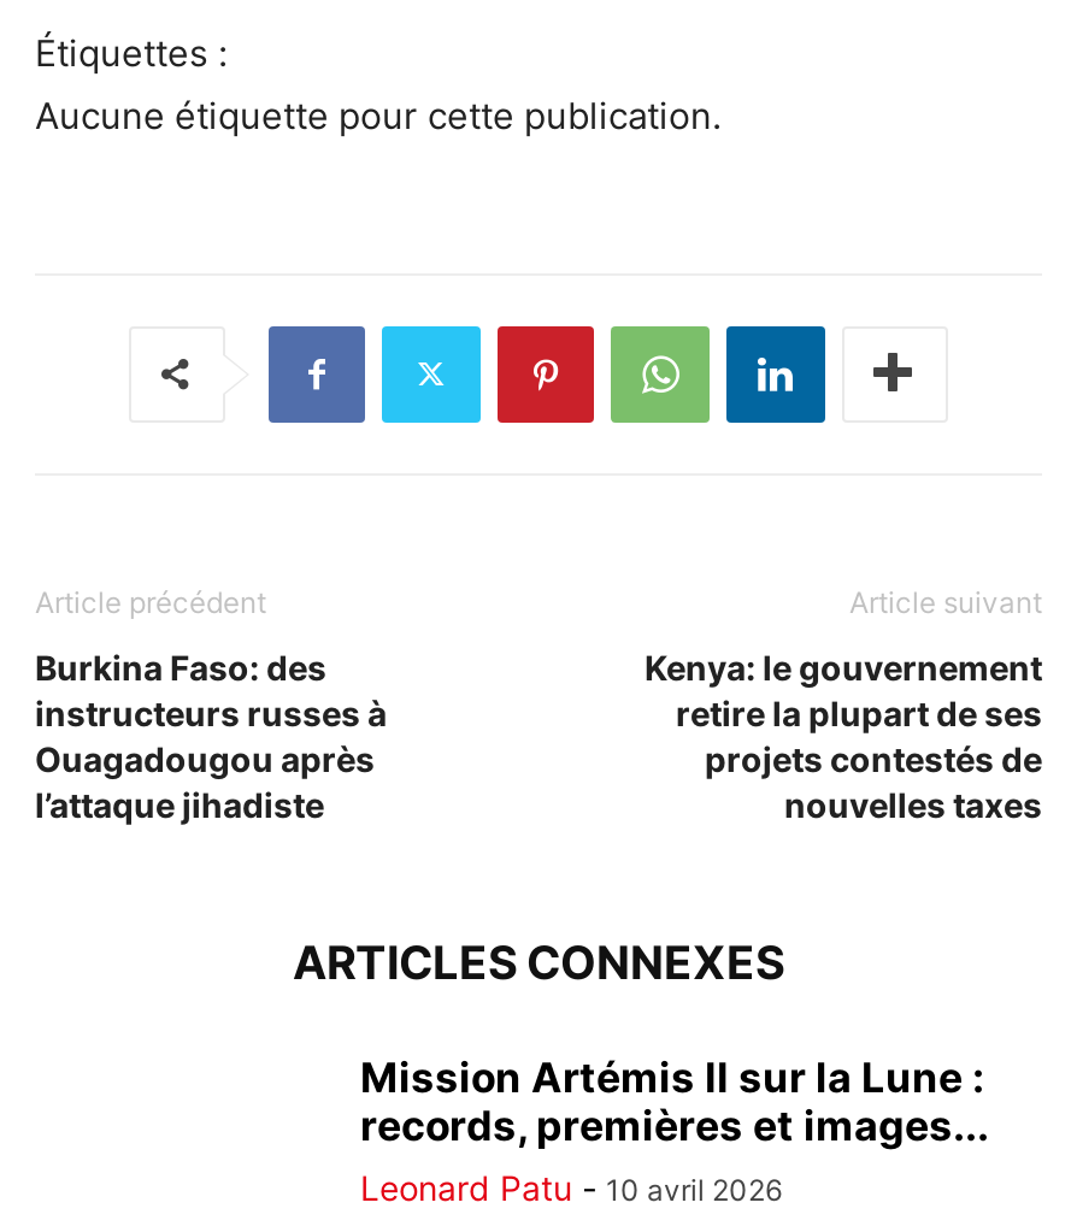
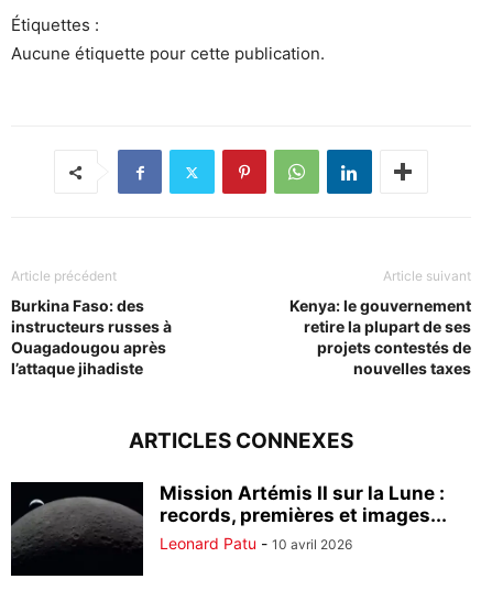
+ [image]
